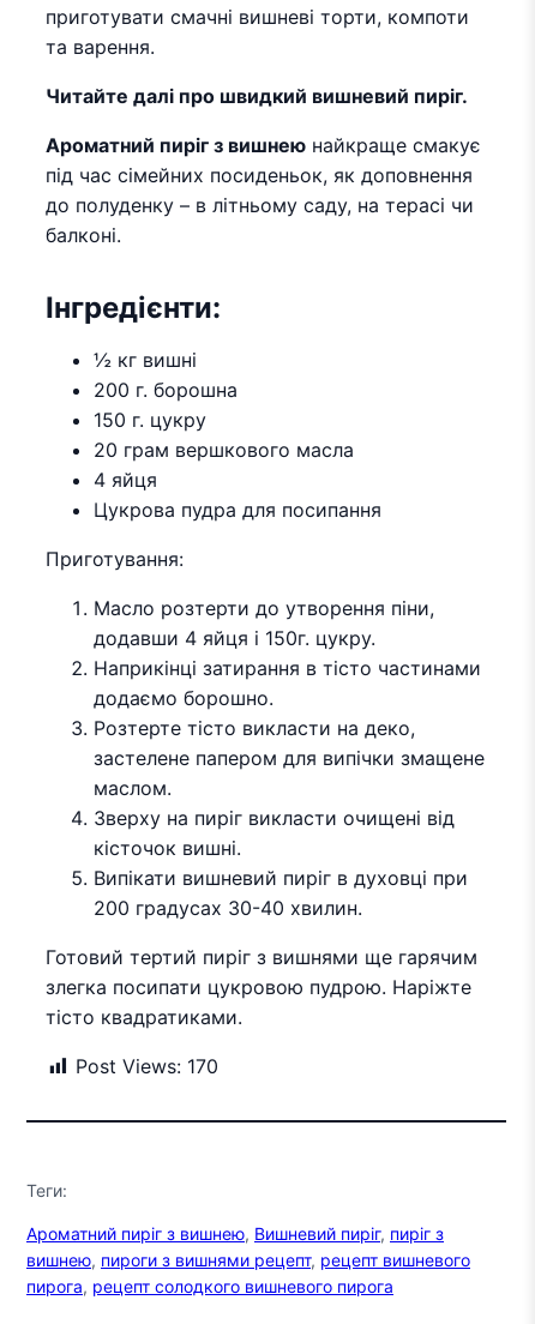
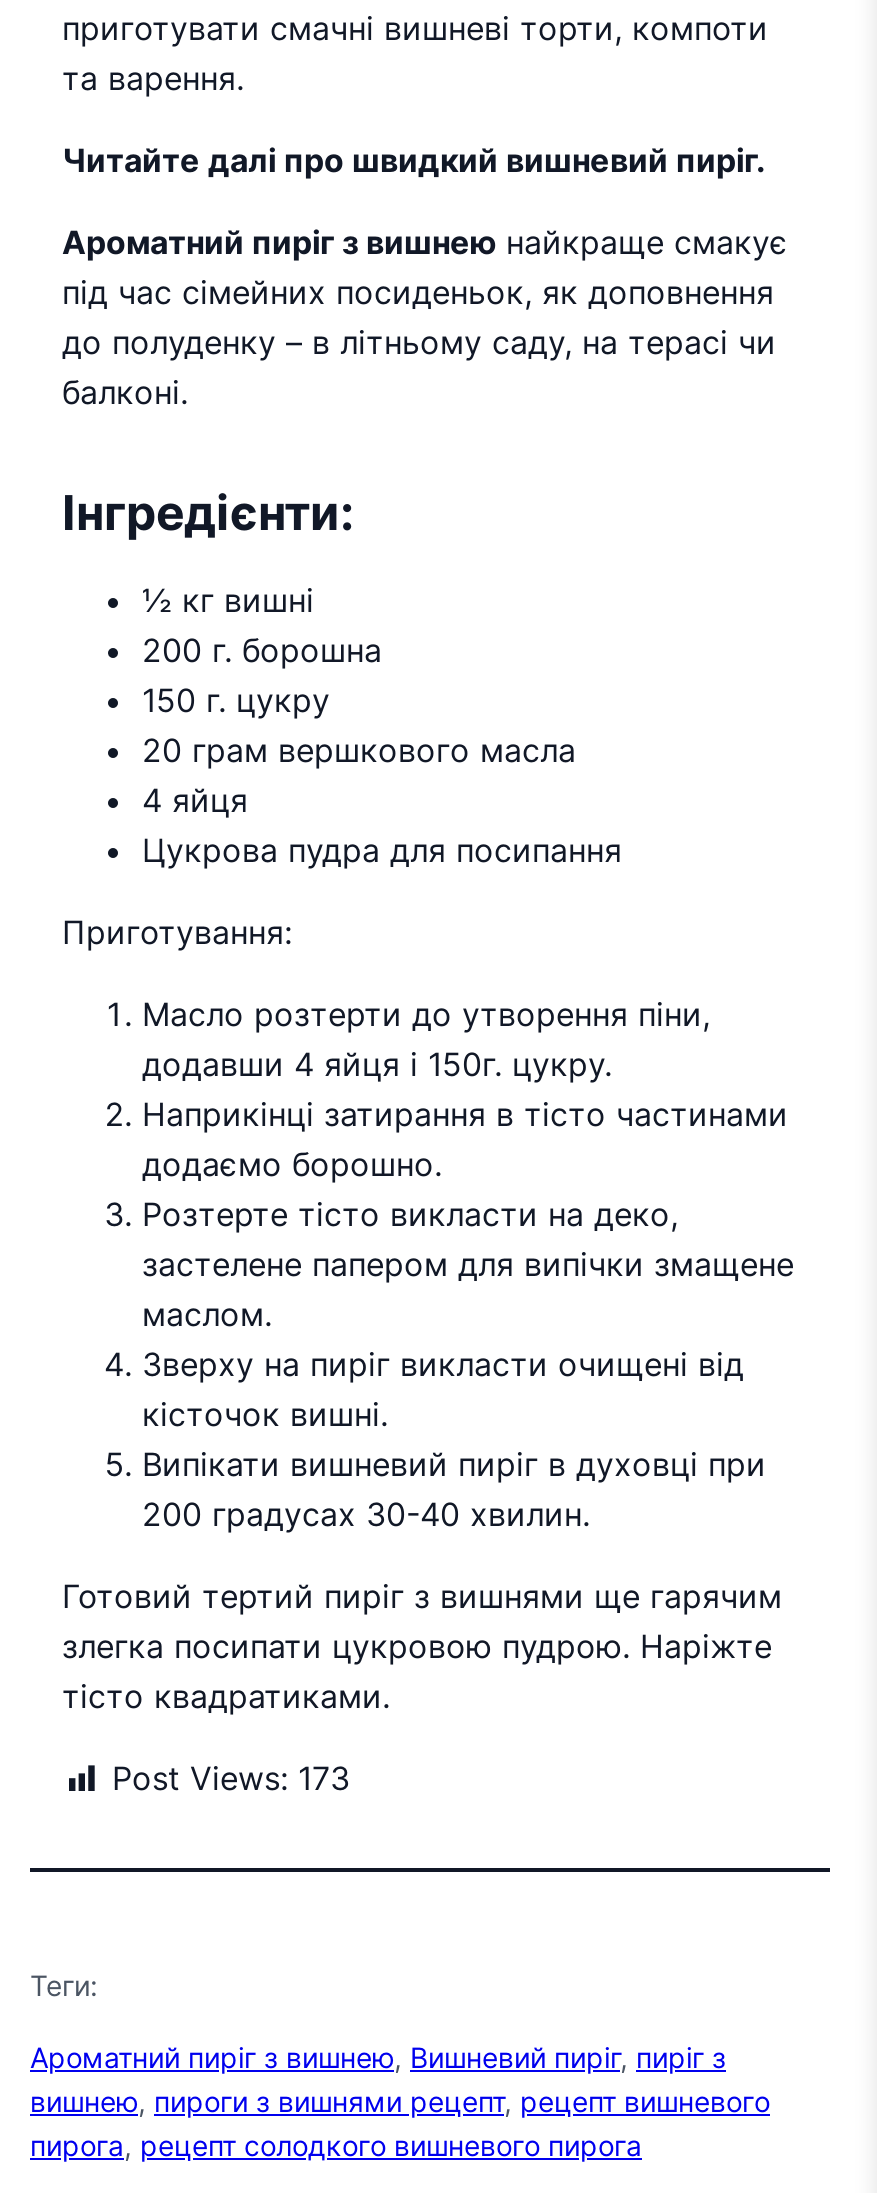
- Post Views: 170
+ Post Views: 173
